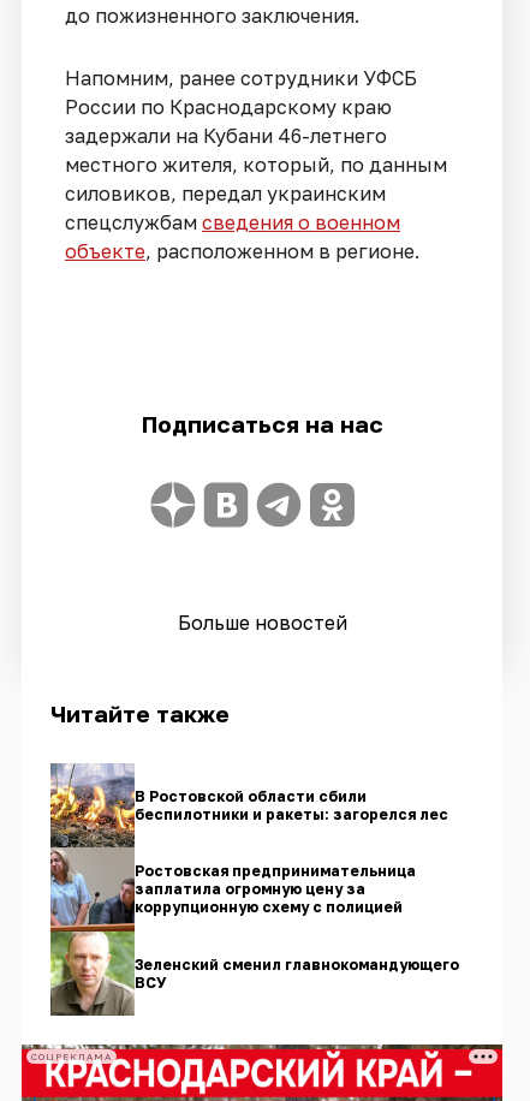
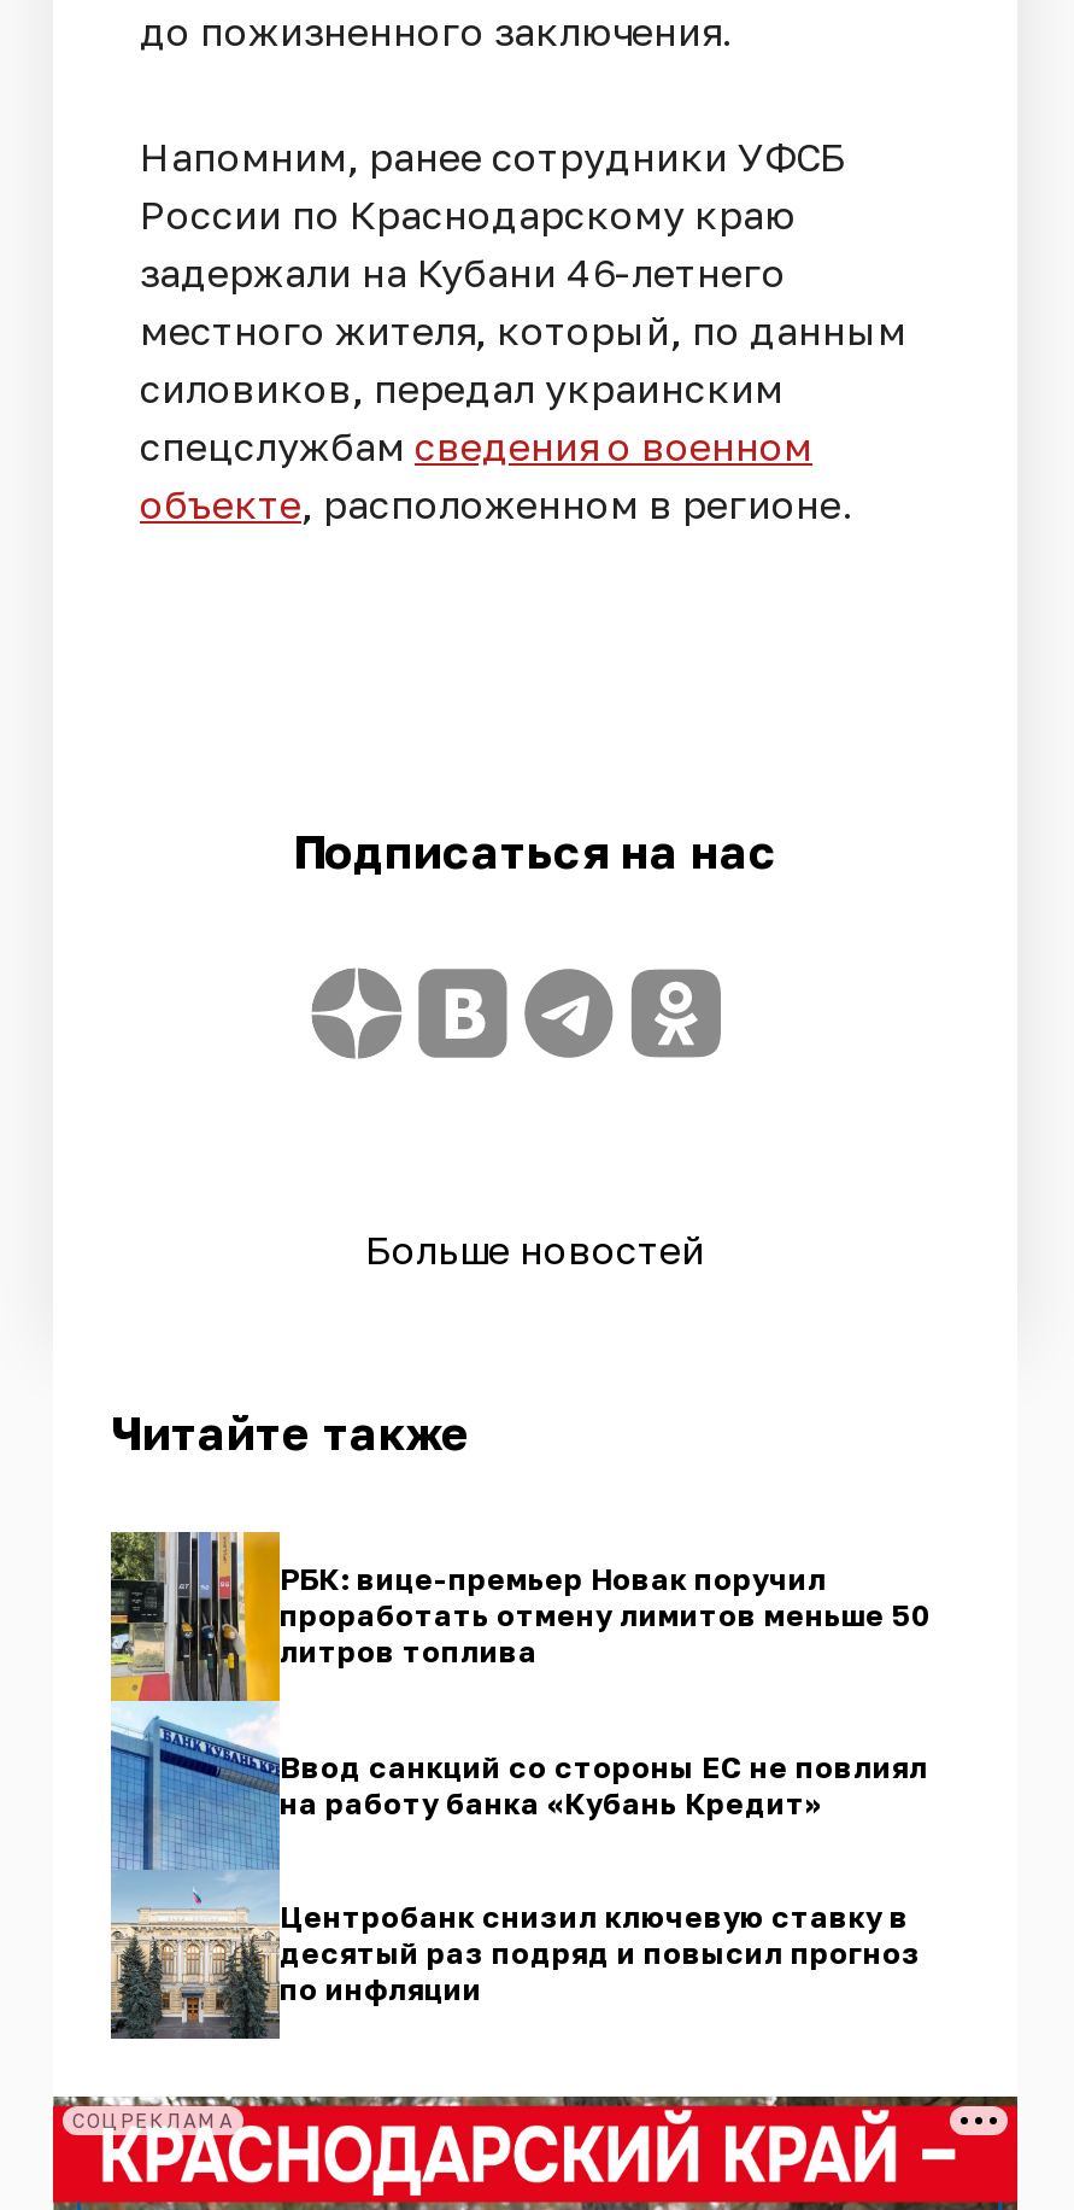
- [image]
- В Ростовской области сбили
- беспилотники и ракеты: загорелся лес
+ [image]
+ РБК: вице-премьер Новак поручил
+ проработать отмену лимитов меньше 50
+ литров топлива

- Ростовская предпринимательница
- заплатила огромную цену за
- коррупционную схему с полицией
+ Ввод санкций со стороны ЕС не повлиял
+ на работу банка «Кубань Кредит»

- Зеленский сменил главнокомандующего
- ВСУ
+ Центробанк снизил ключевую ставку в
+ десятый раз подряд и повысил прогноз
+ по инфляции
